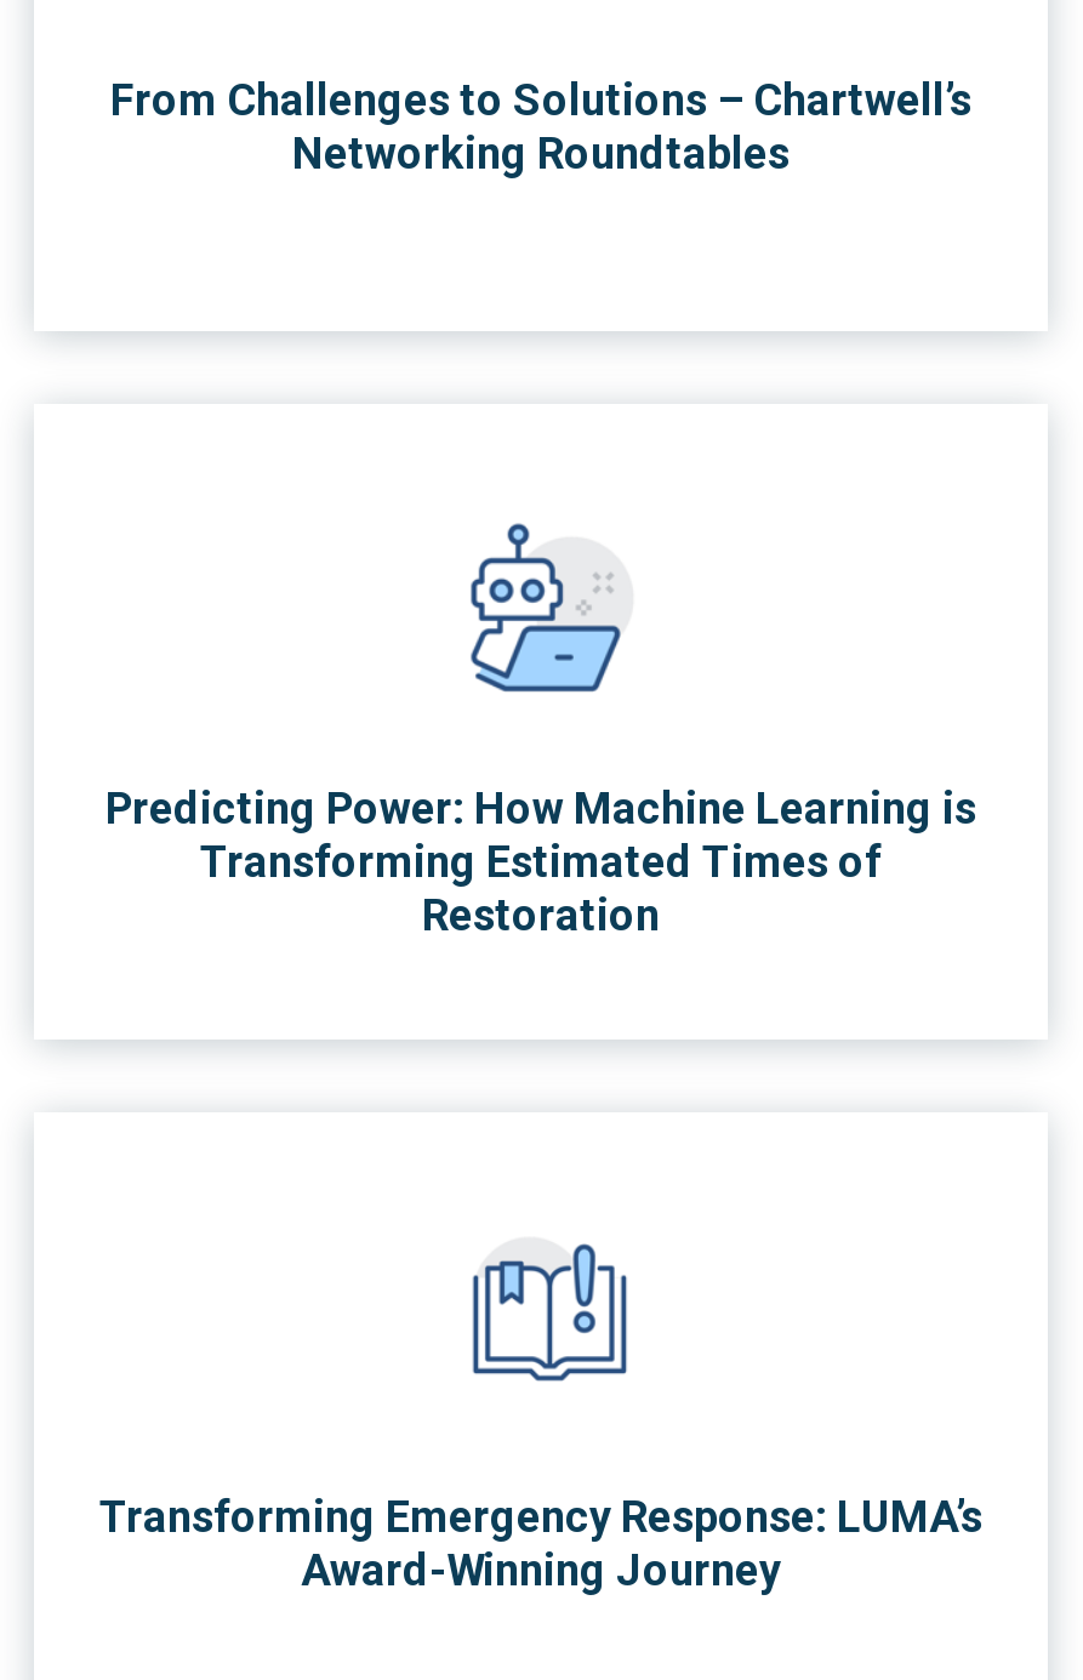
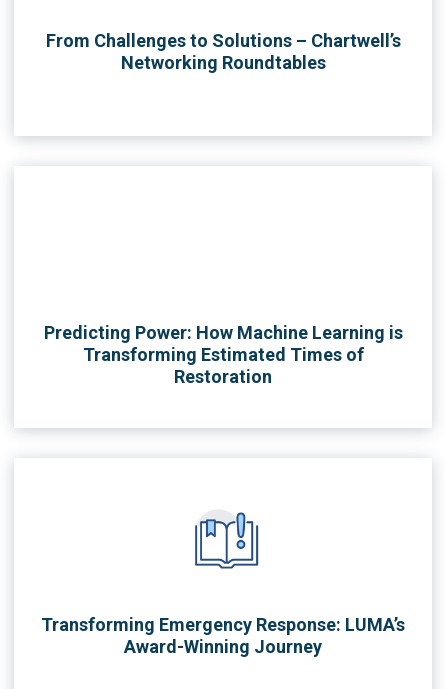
- [image]
